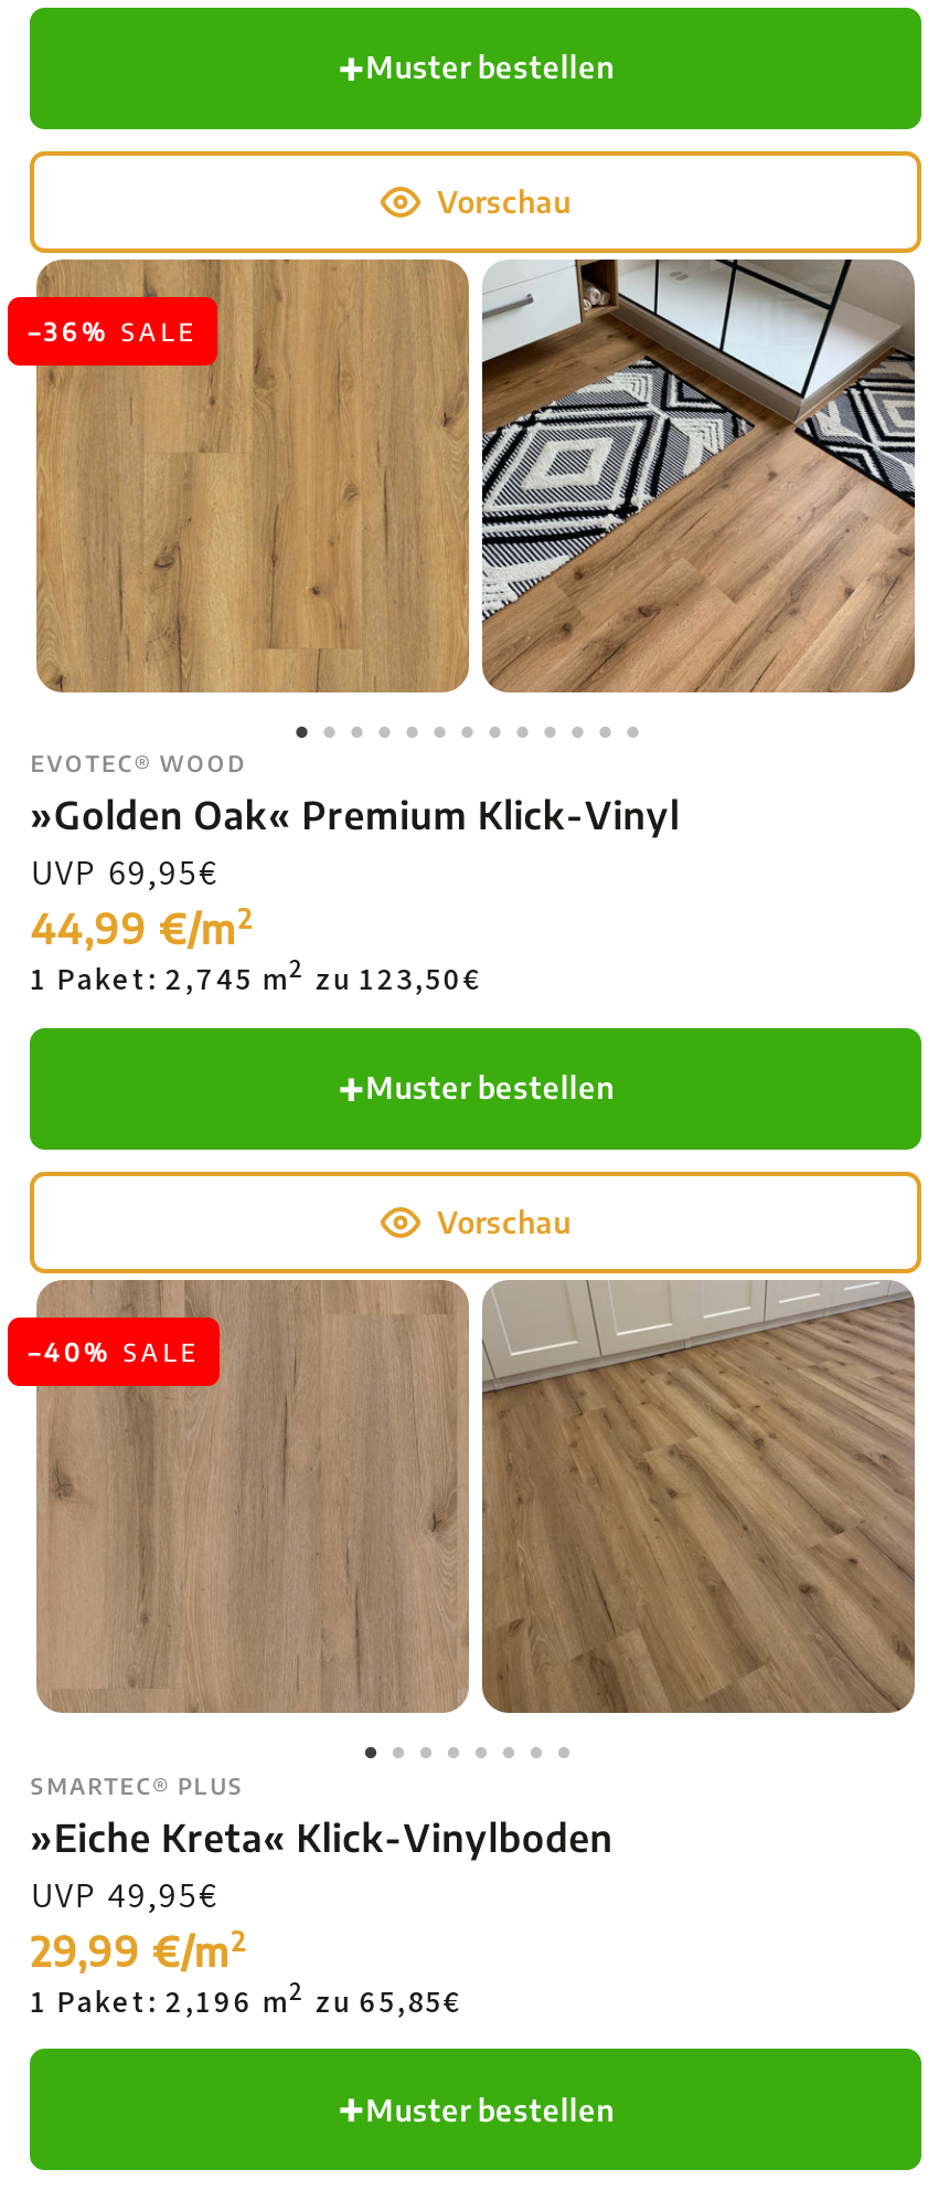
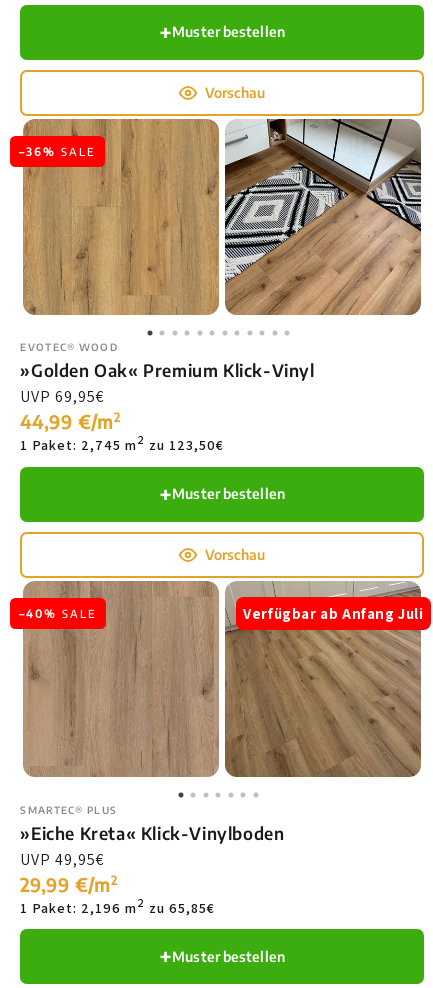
+ Verfügbar ab Anfang Juli
